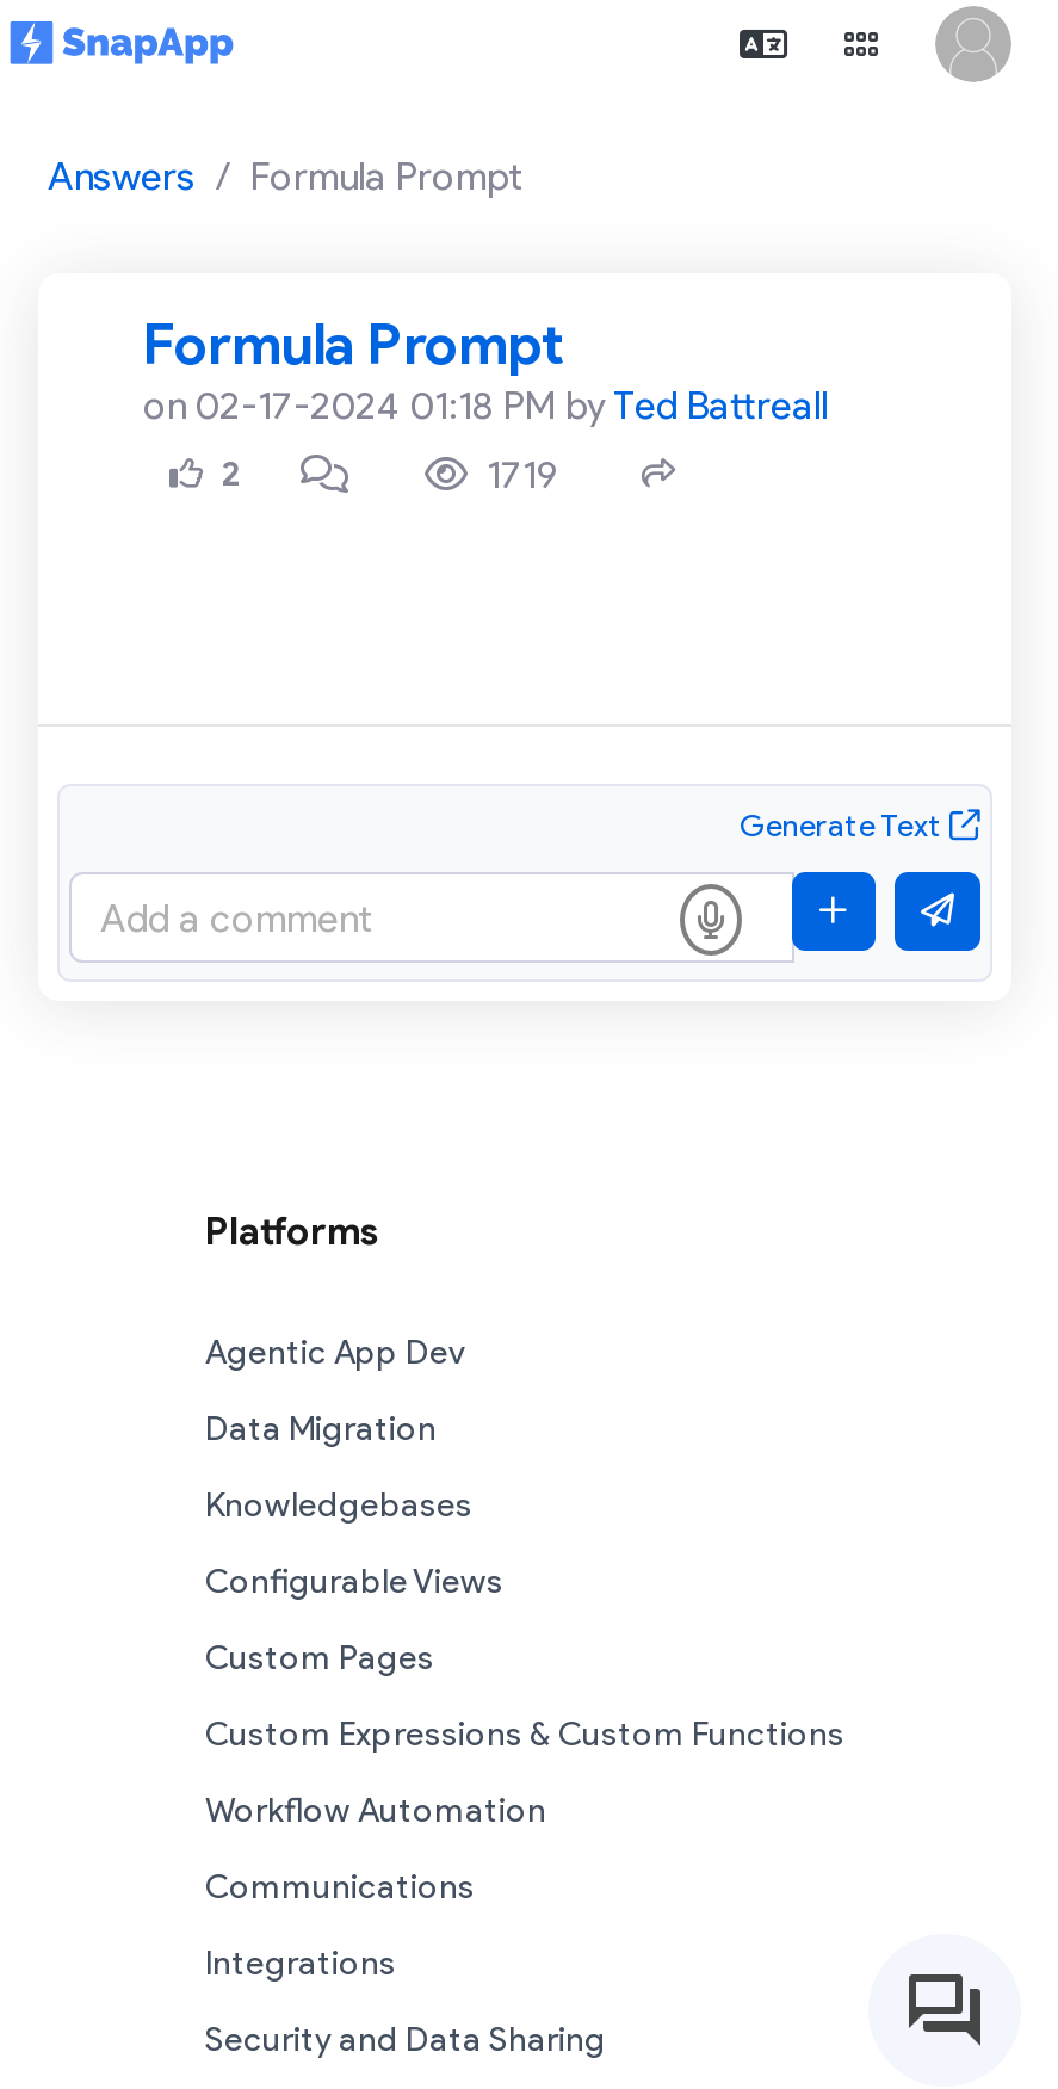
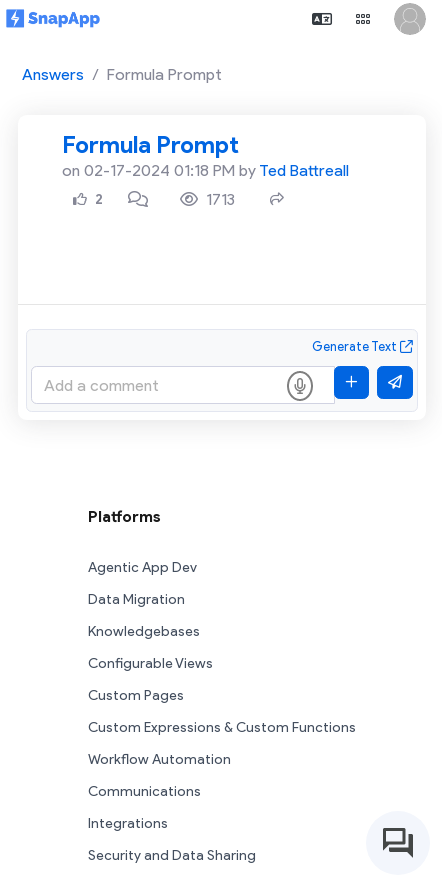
- 1719
+ 1713
